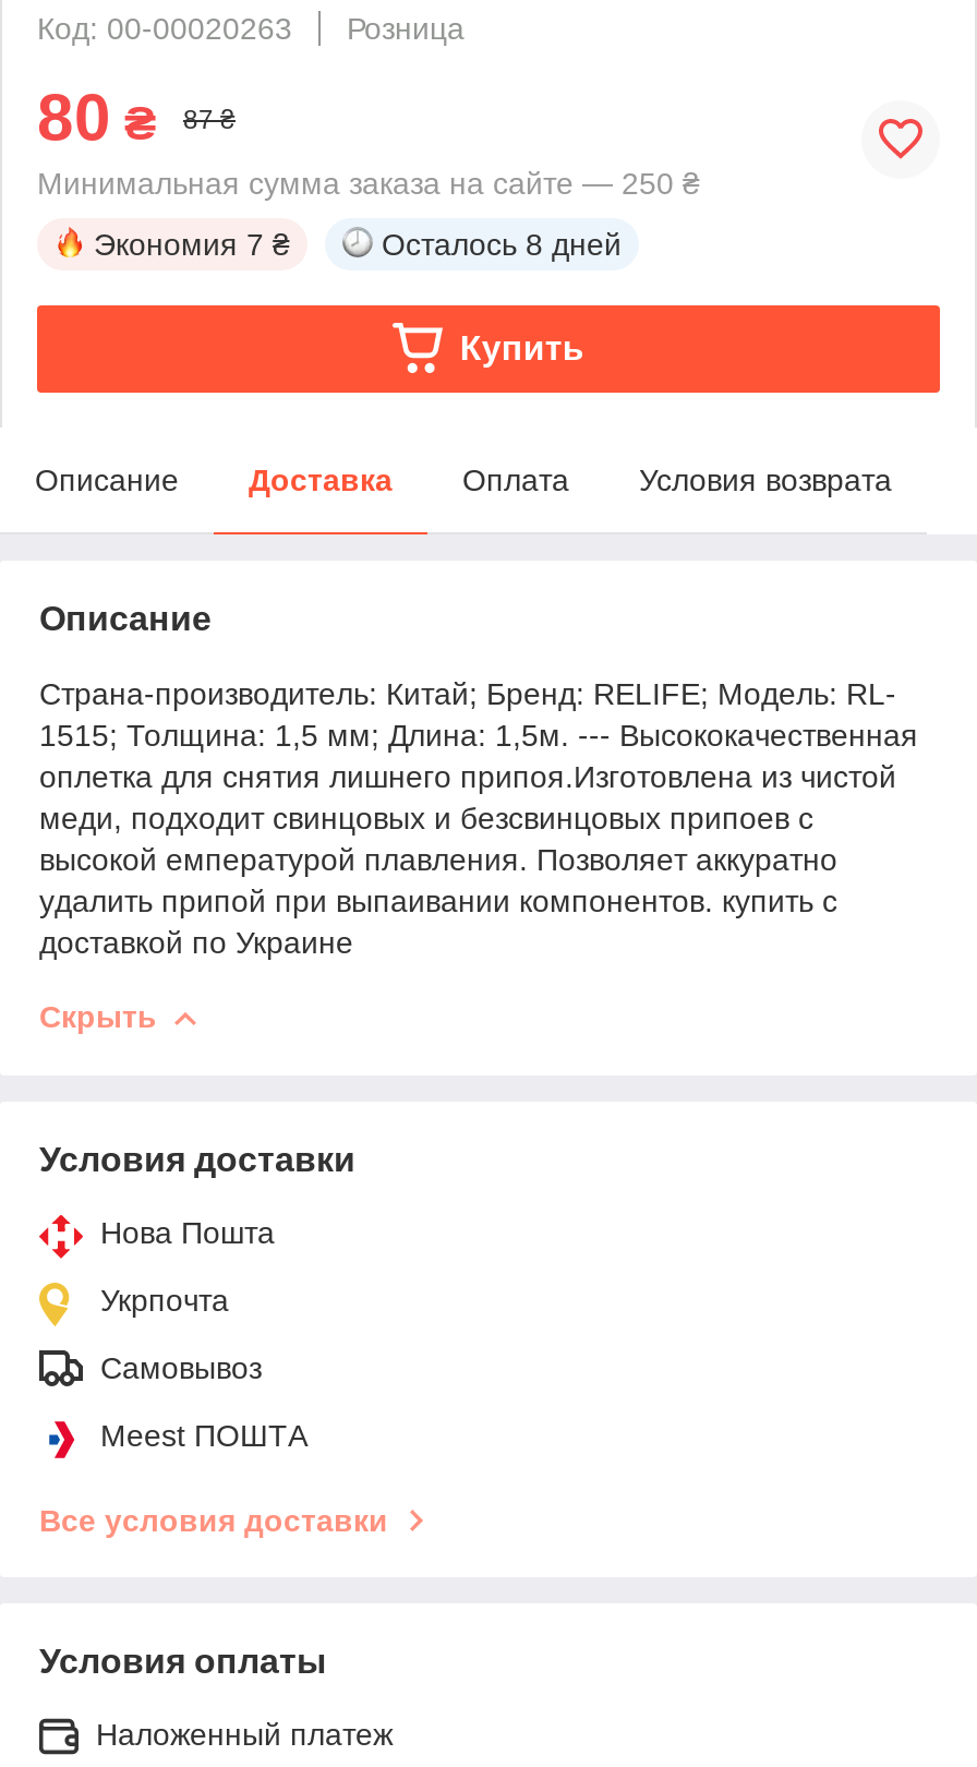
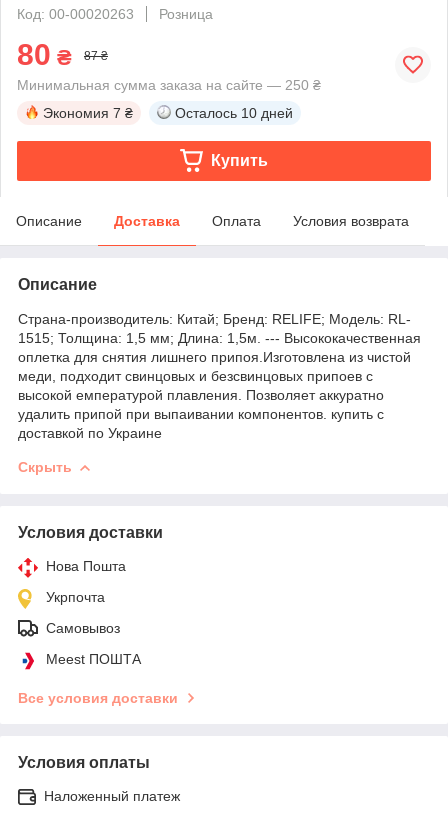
- Осталось 8 дней
+ Осталось 10 дней
